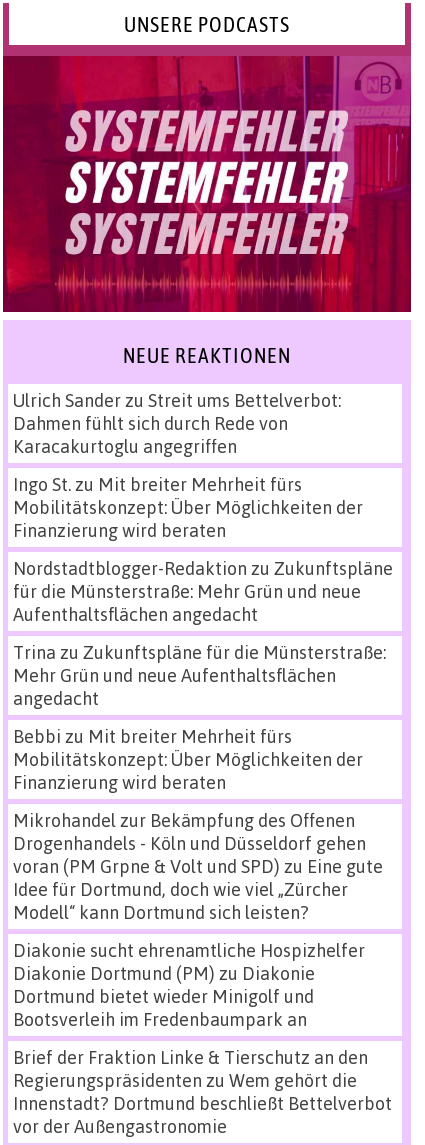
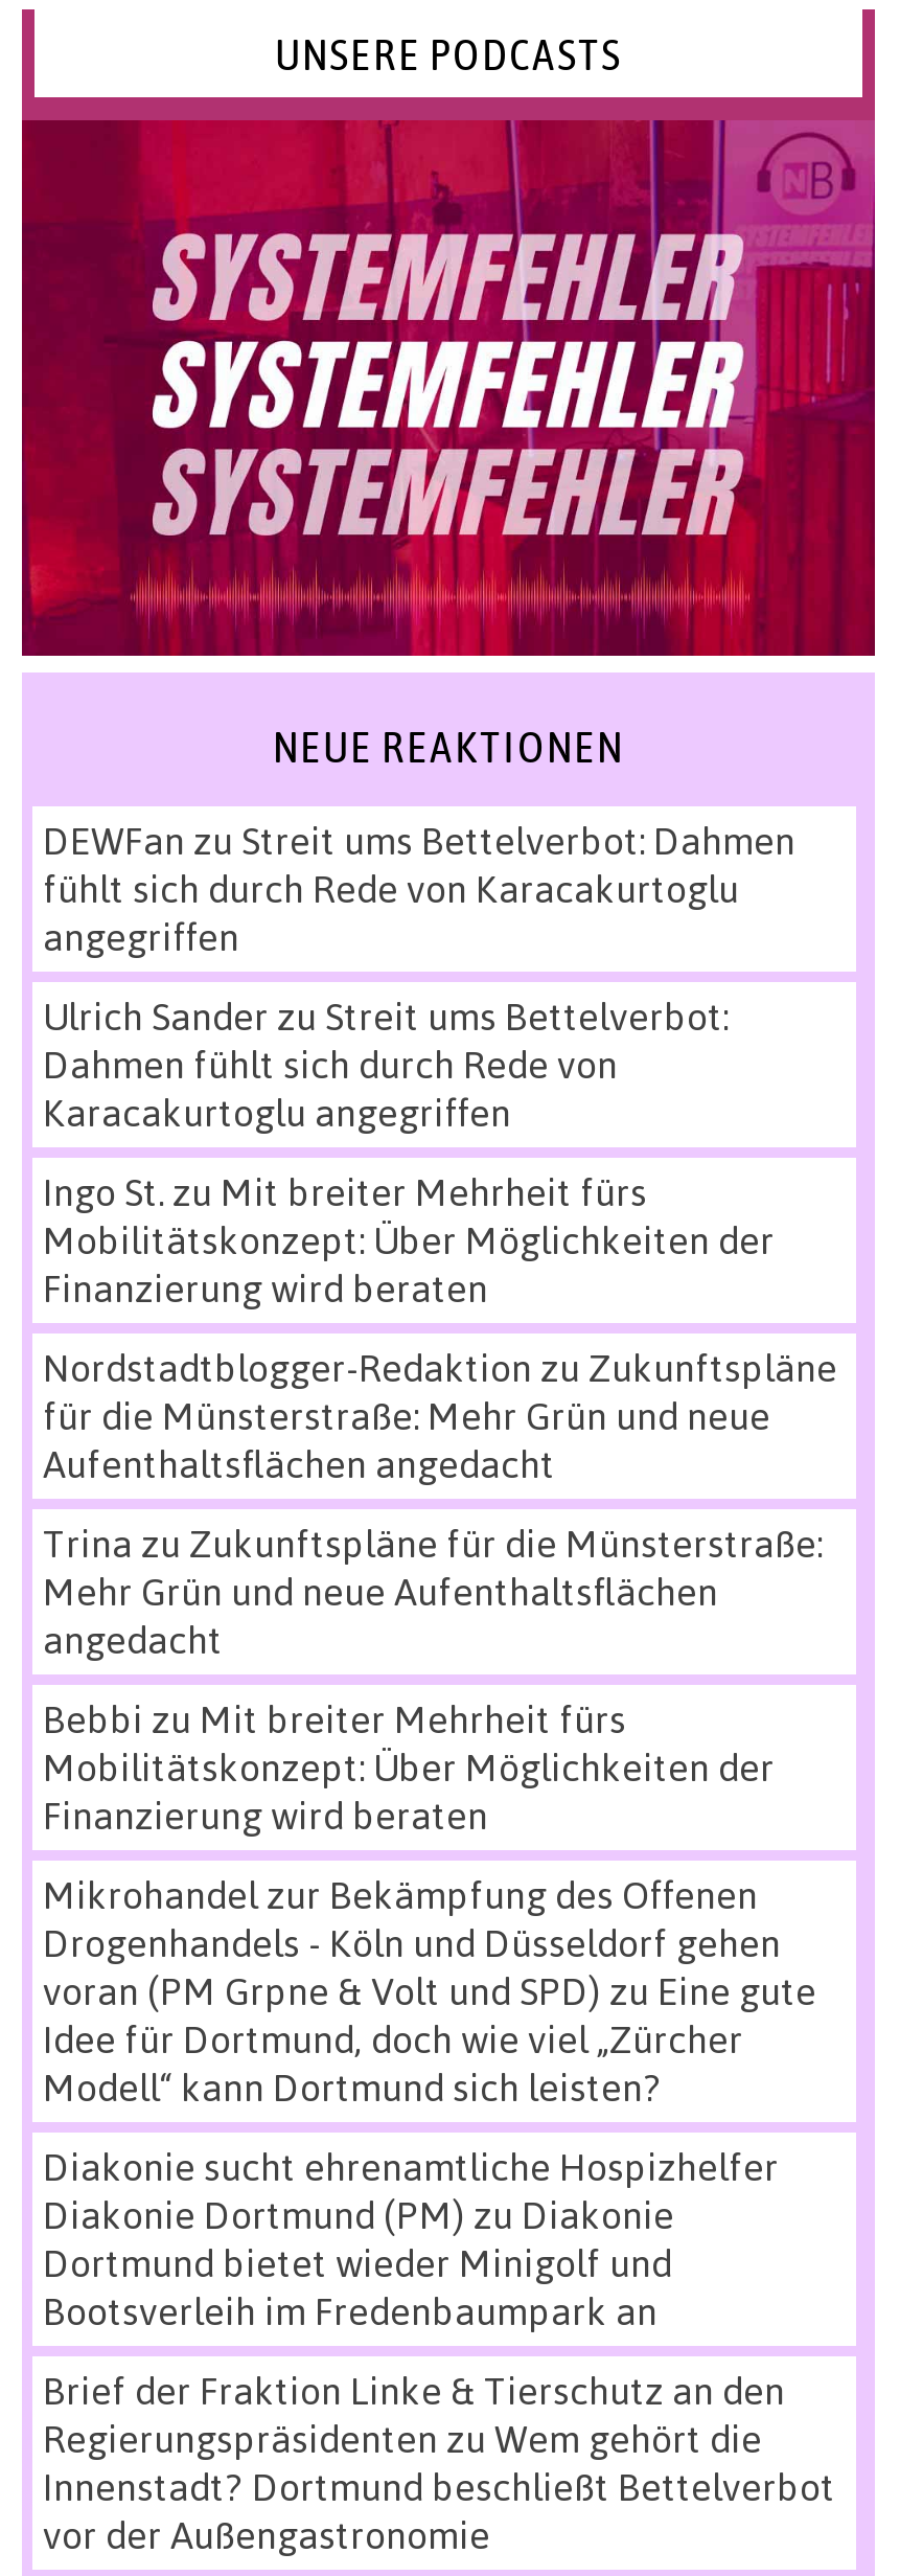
+ DEWFan zu Streit ums Bettelverbot: Dahmen
+ fühlt sich durch Rede von Karacakurtoglu
+ angegriffen
